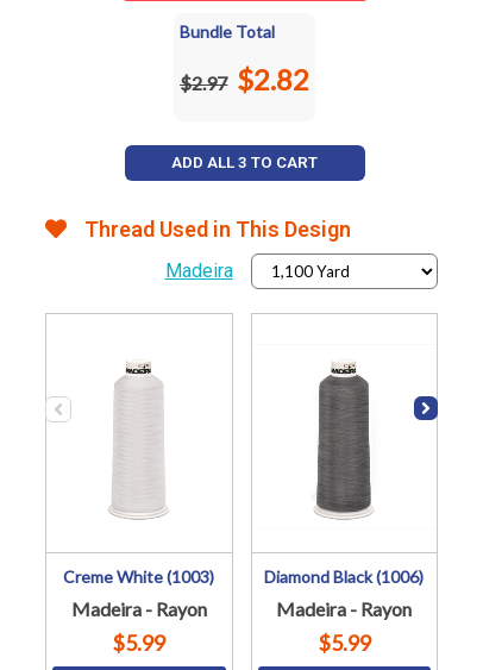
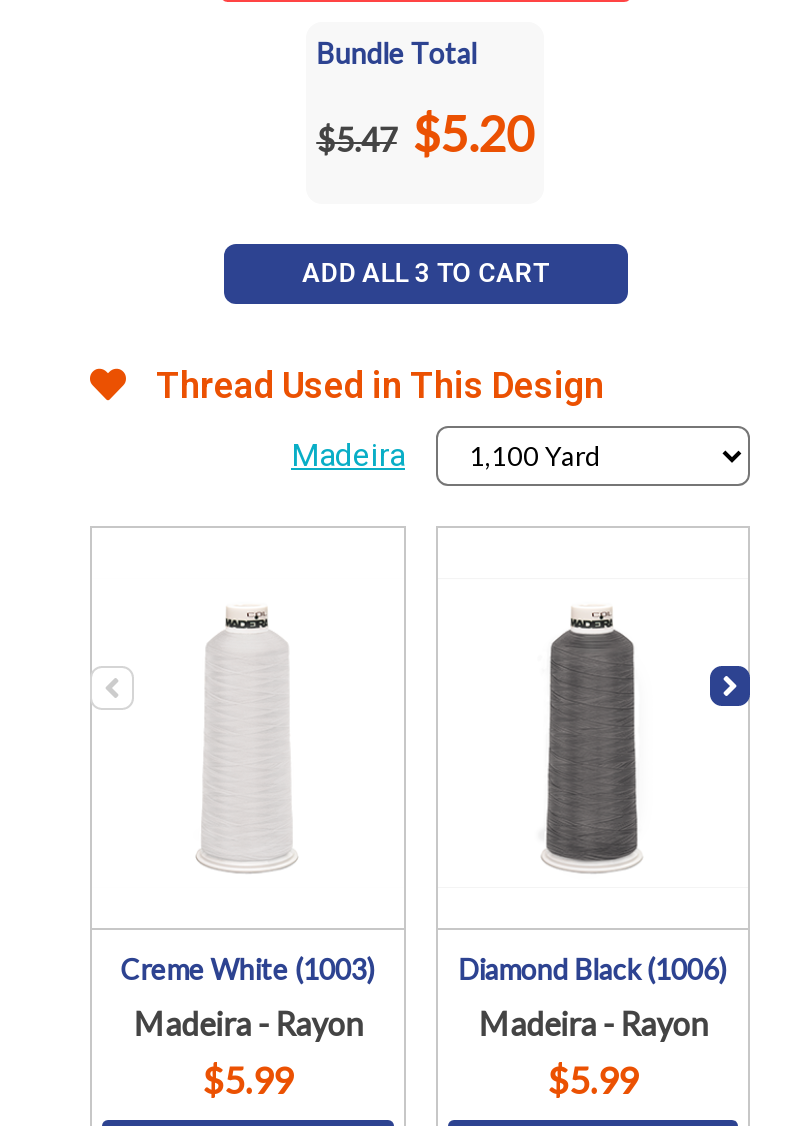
- $2.97 $2.82
+ $5.47 $5.20
